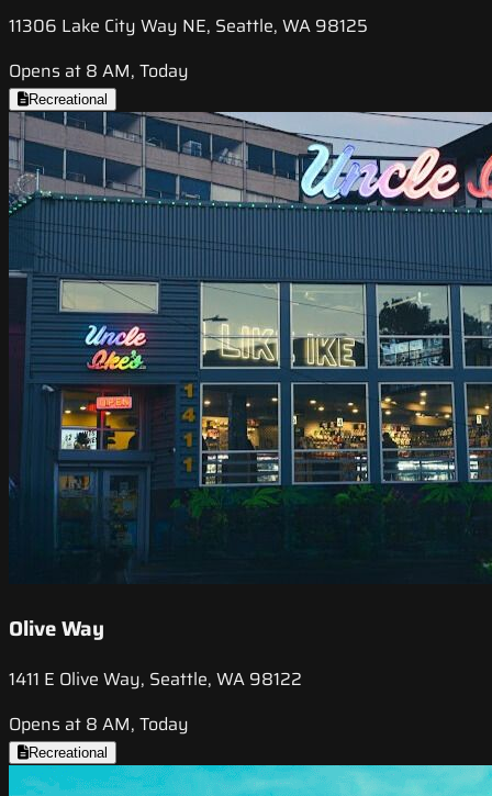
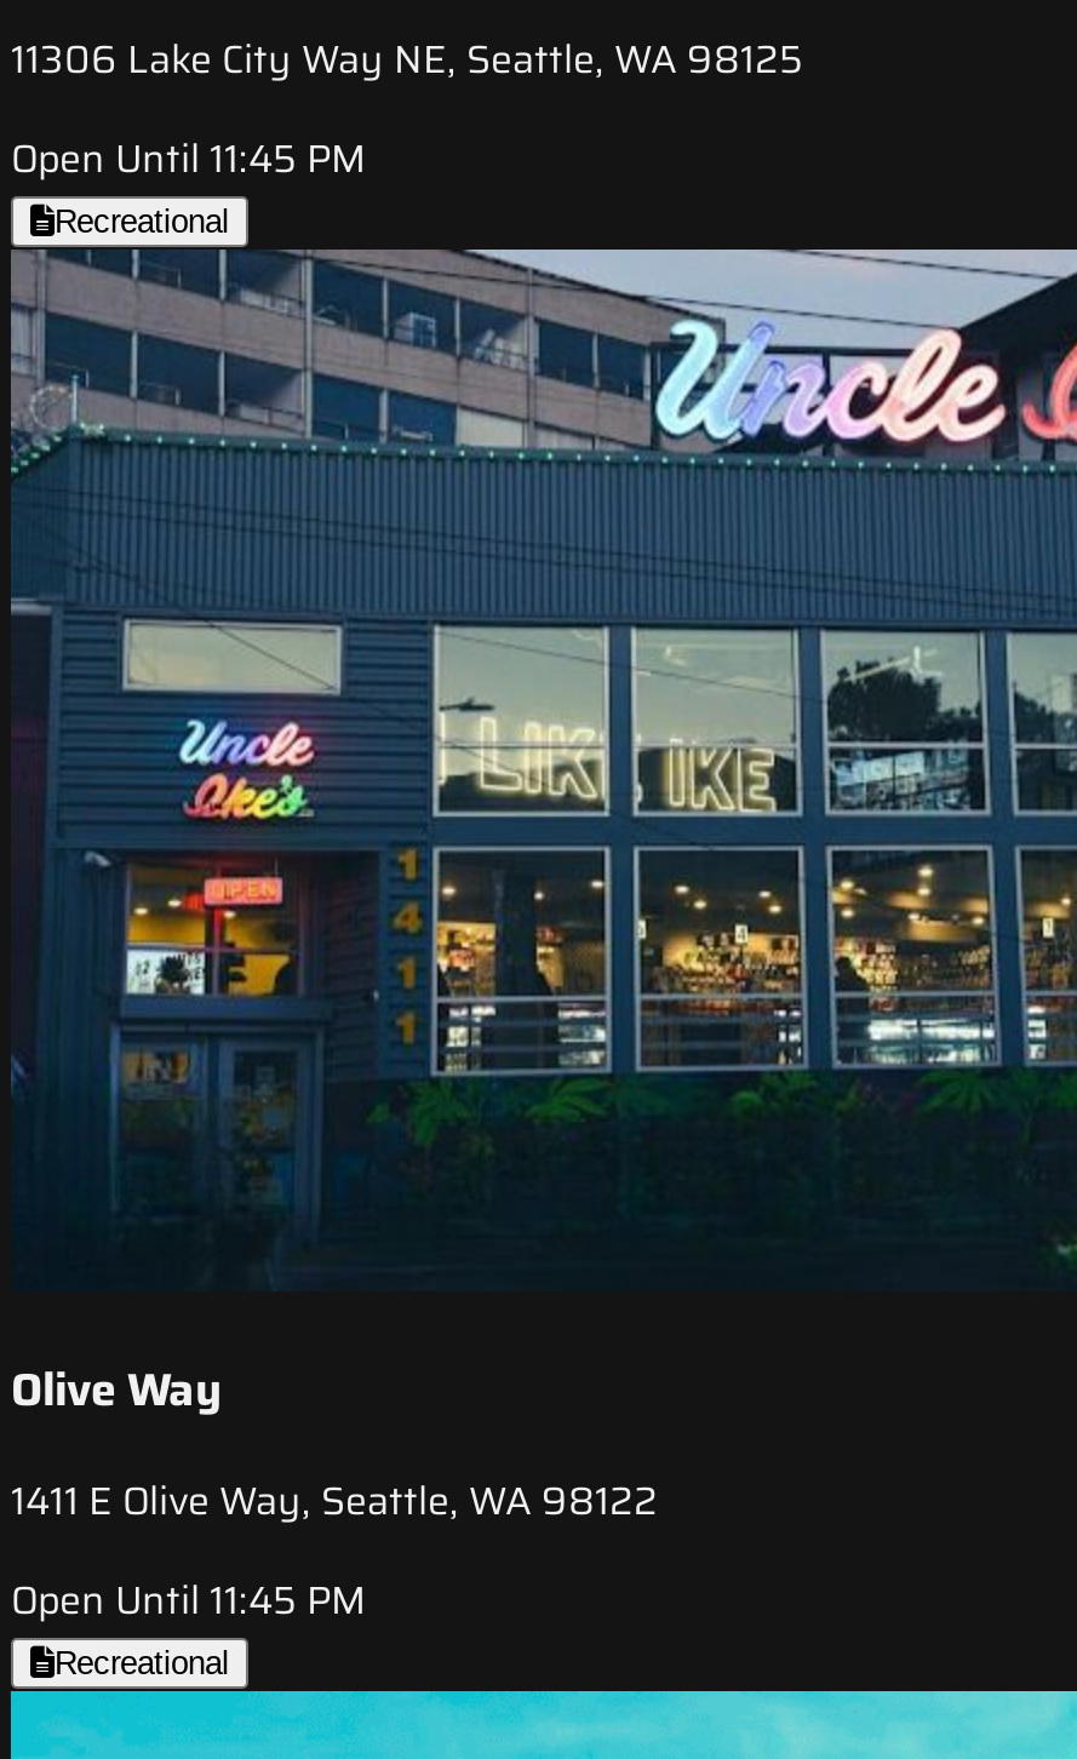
- Opens at 8 AM, Today
+ Open Until 11:45 PM

- Opens at 8 AM, Today
+ Open Until 11:45 PM
